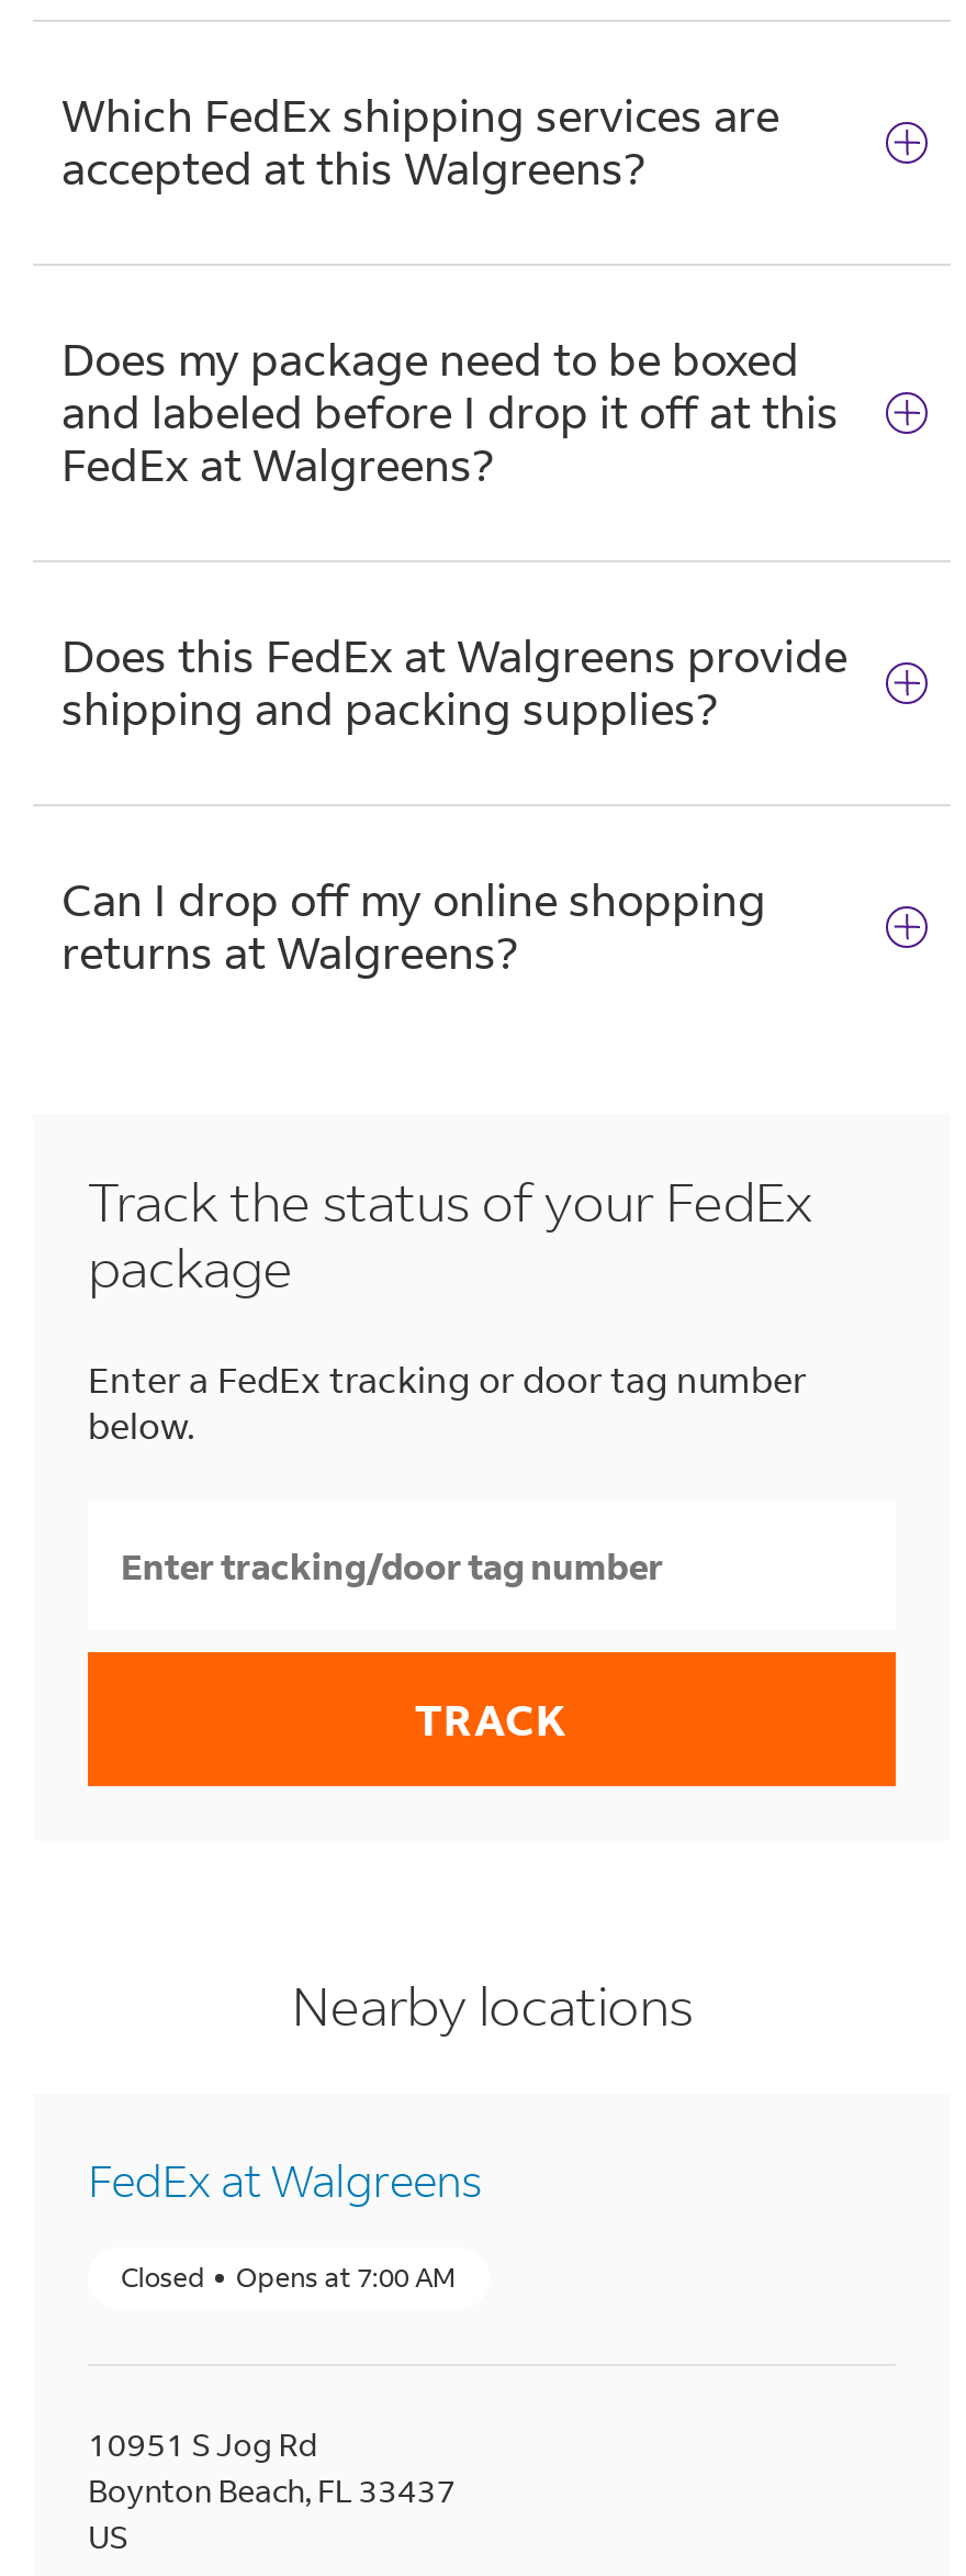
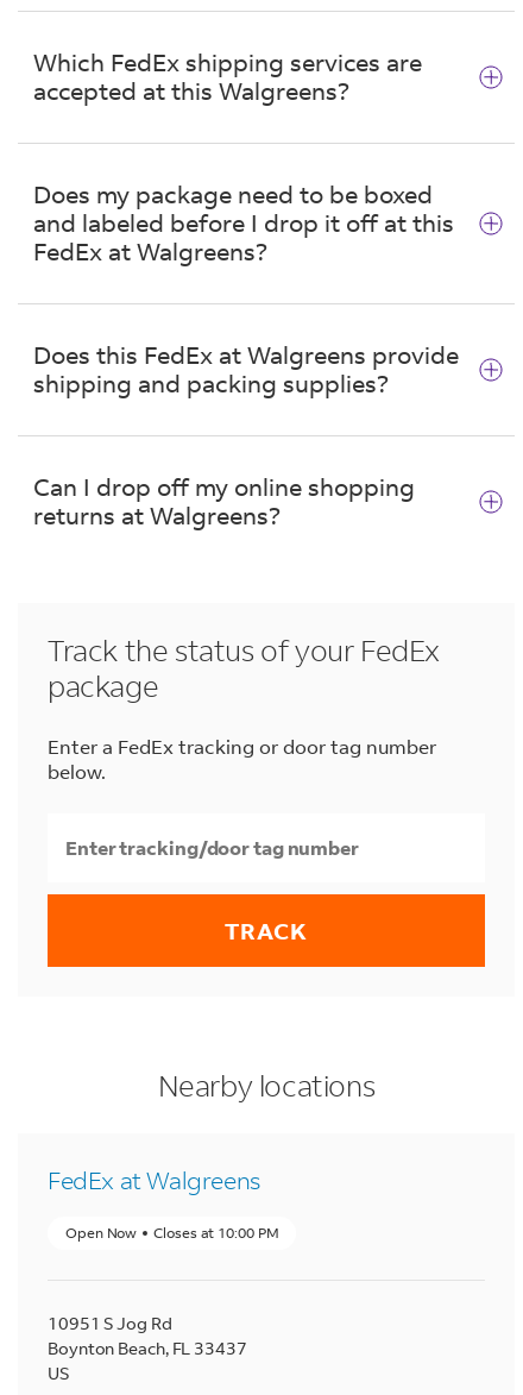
- Closed
- Opens at 7:00 AM
+ Open Now
+ Closes at 10:00 PM
